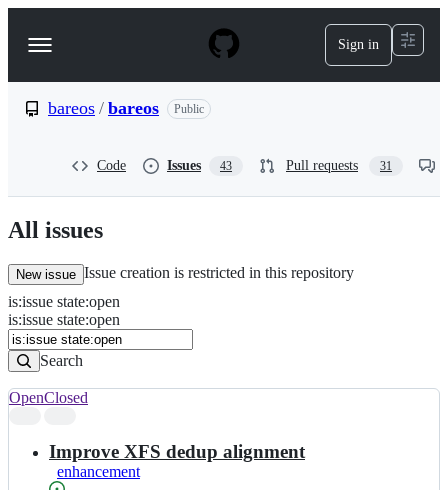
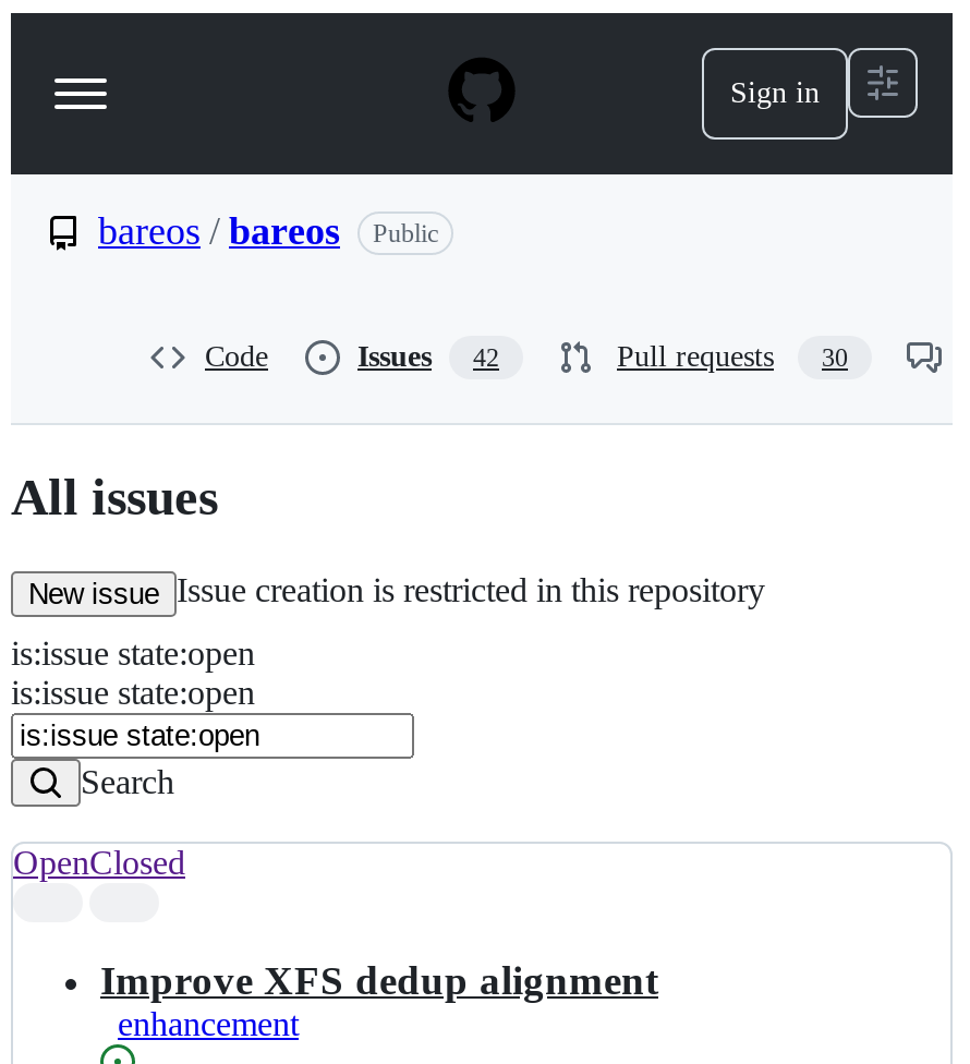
- Issues 43
+ Issues 42

- Pull requests 31
+ Pull requests 30
